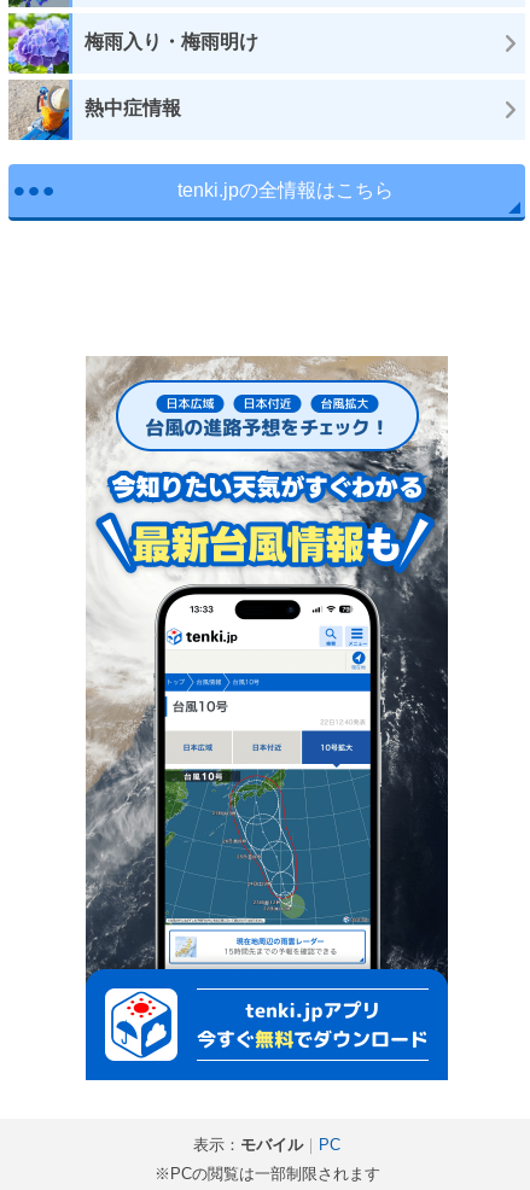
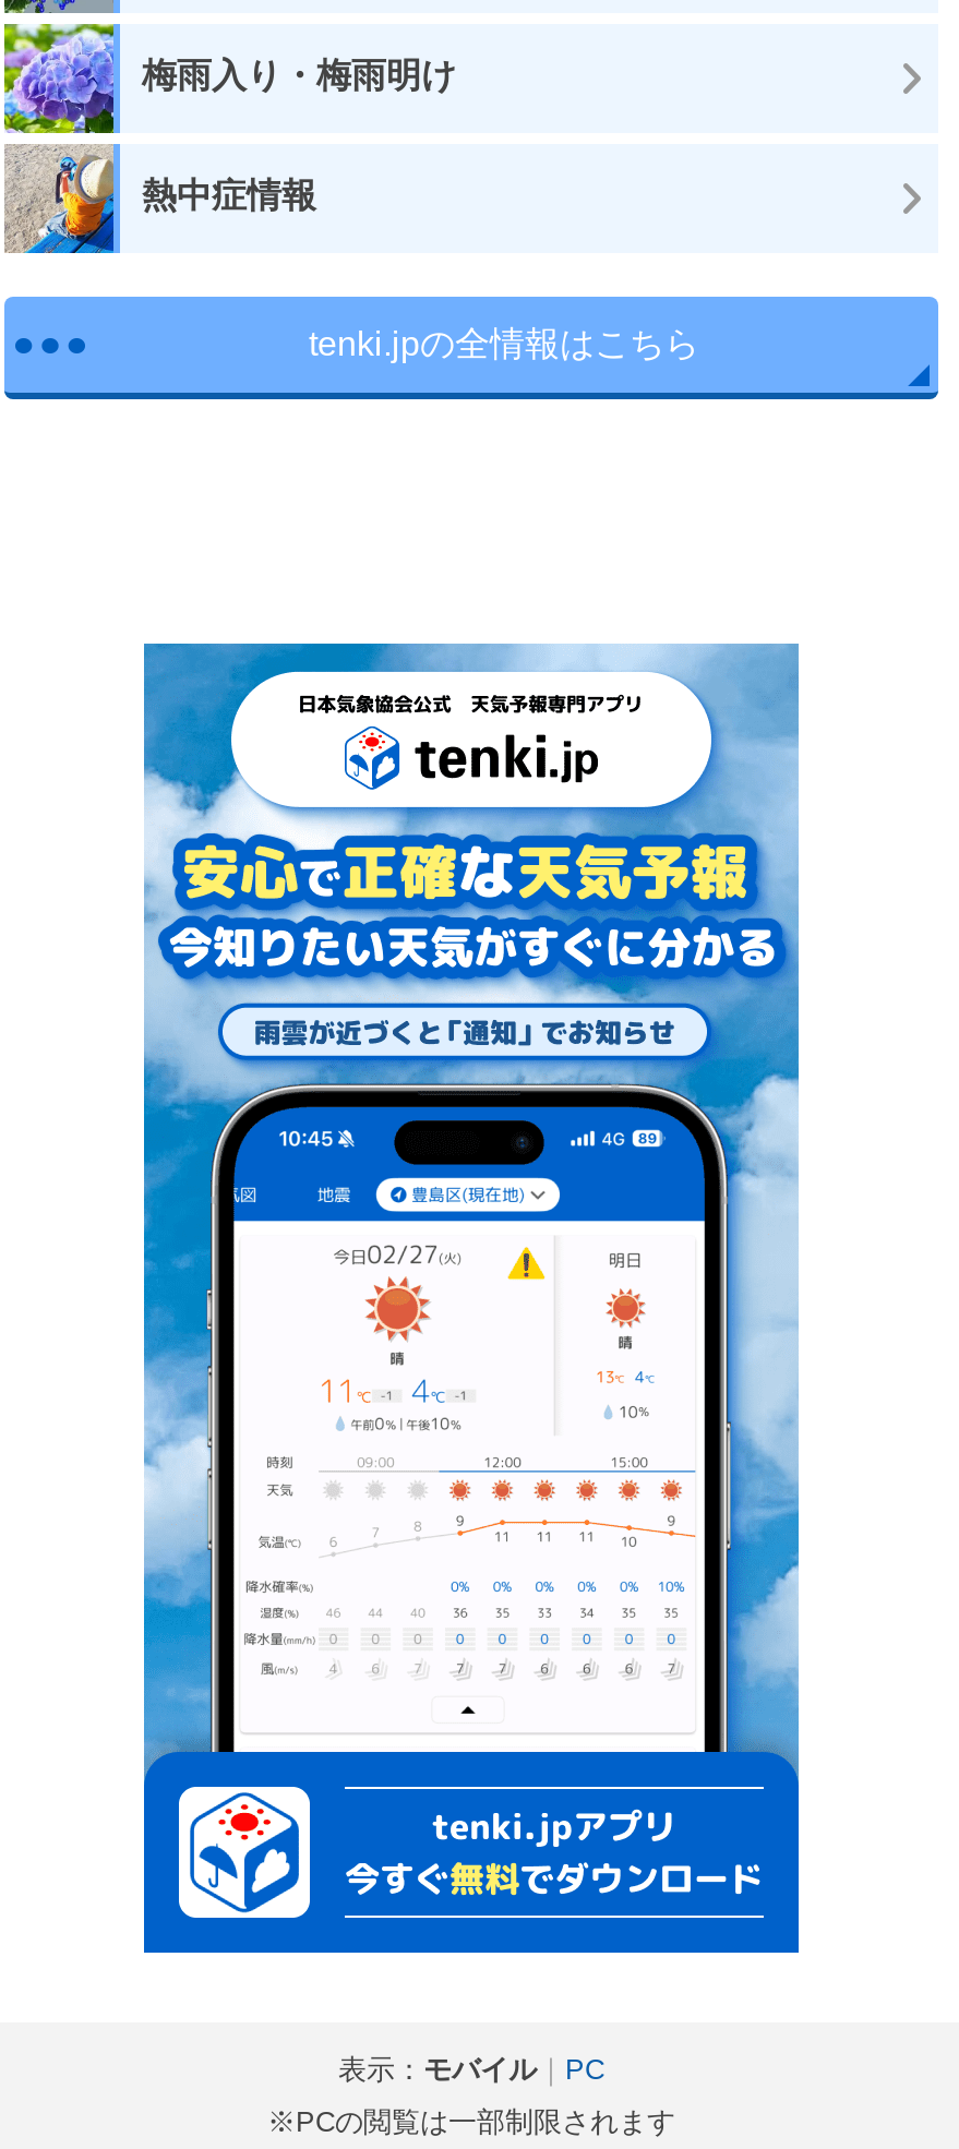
- [image]
+ [image]
